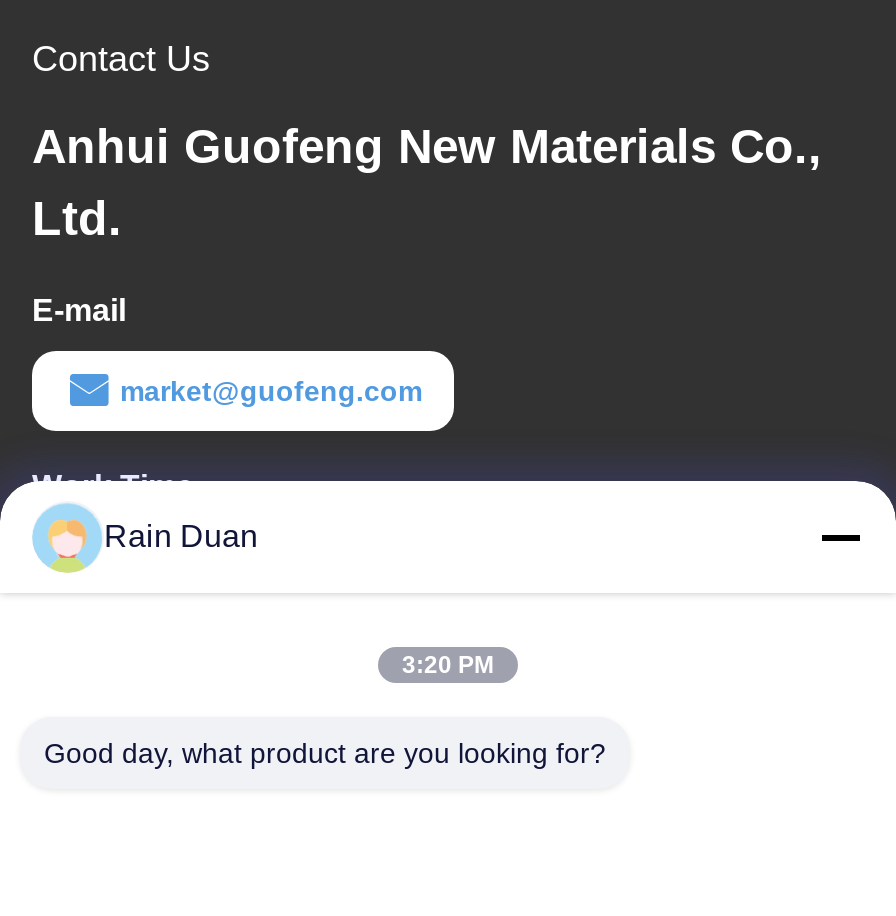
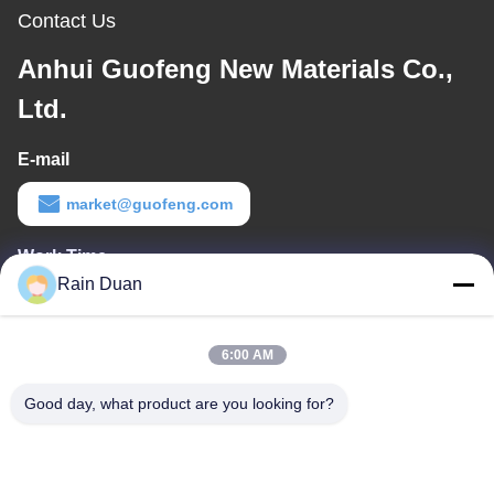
- 3:20 PM
+ 6:00 AM
